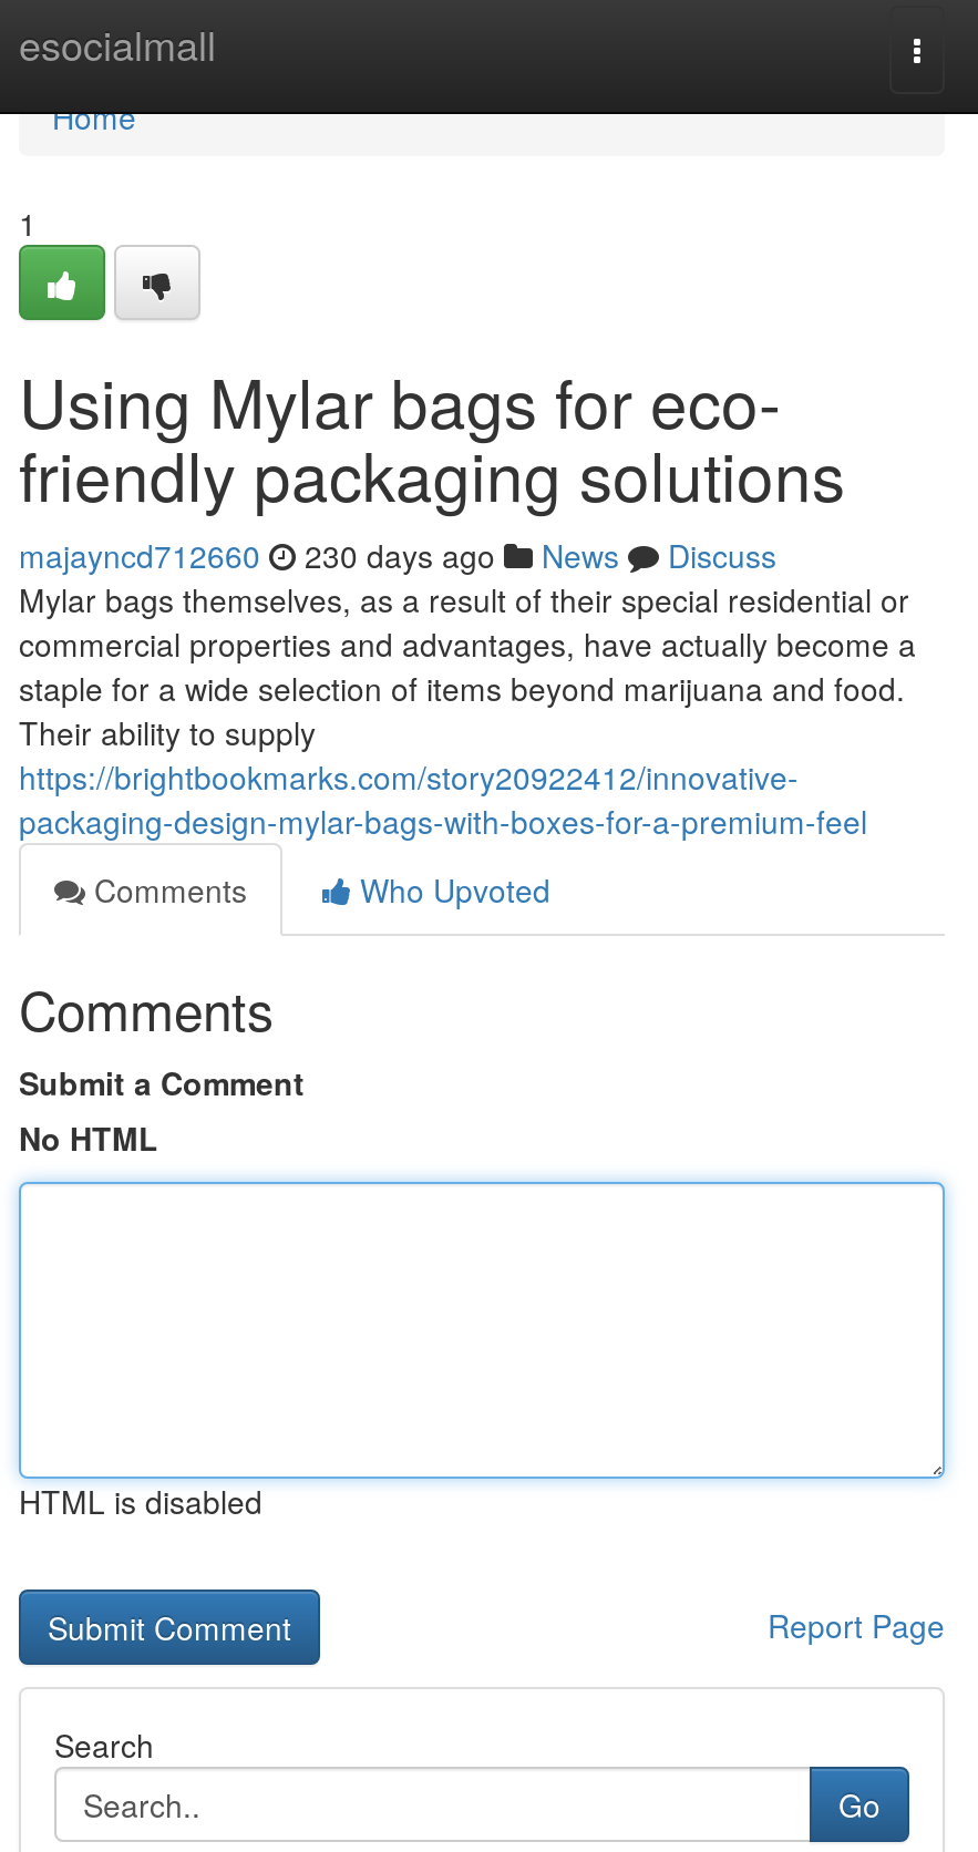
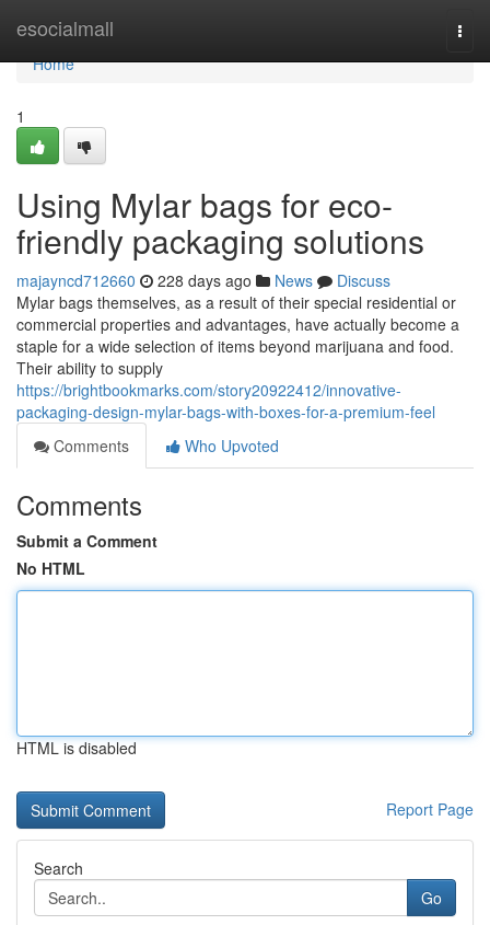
- majayncd712660 230 days ago News Discuss
+ majayncd712660 228 days ago News Discuss
